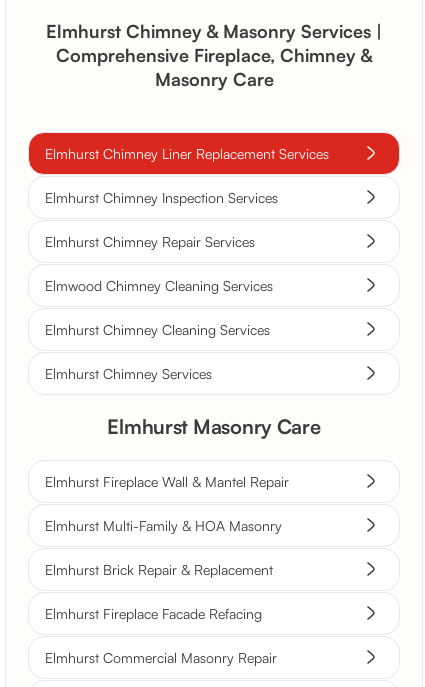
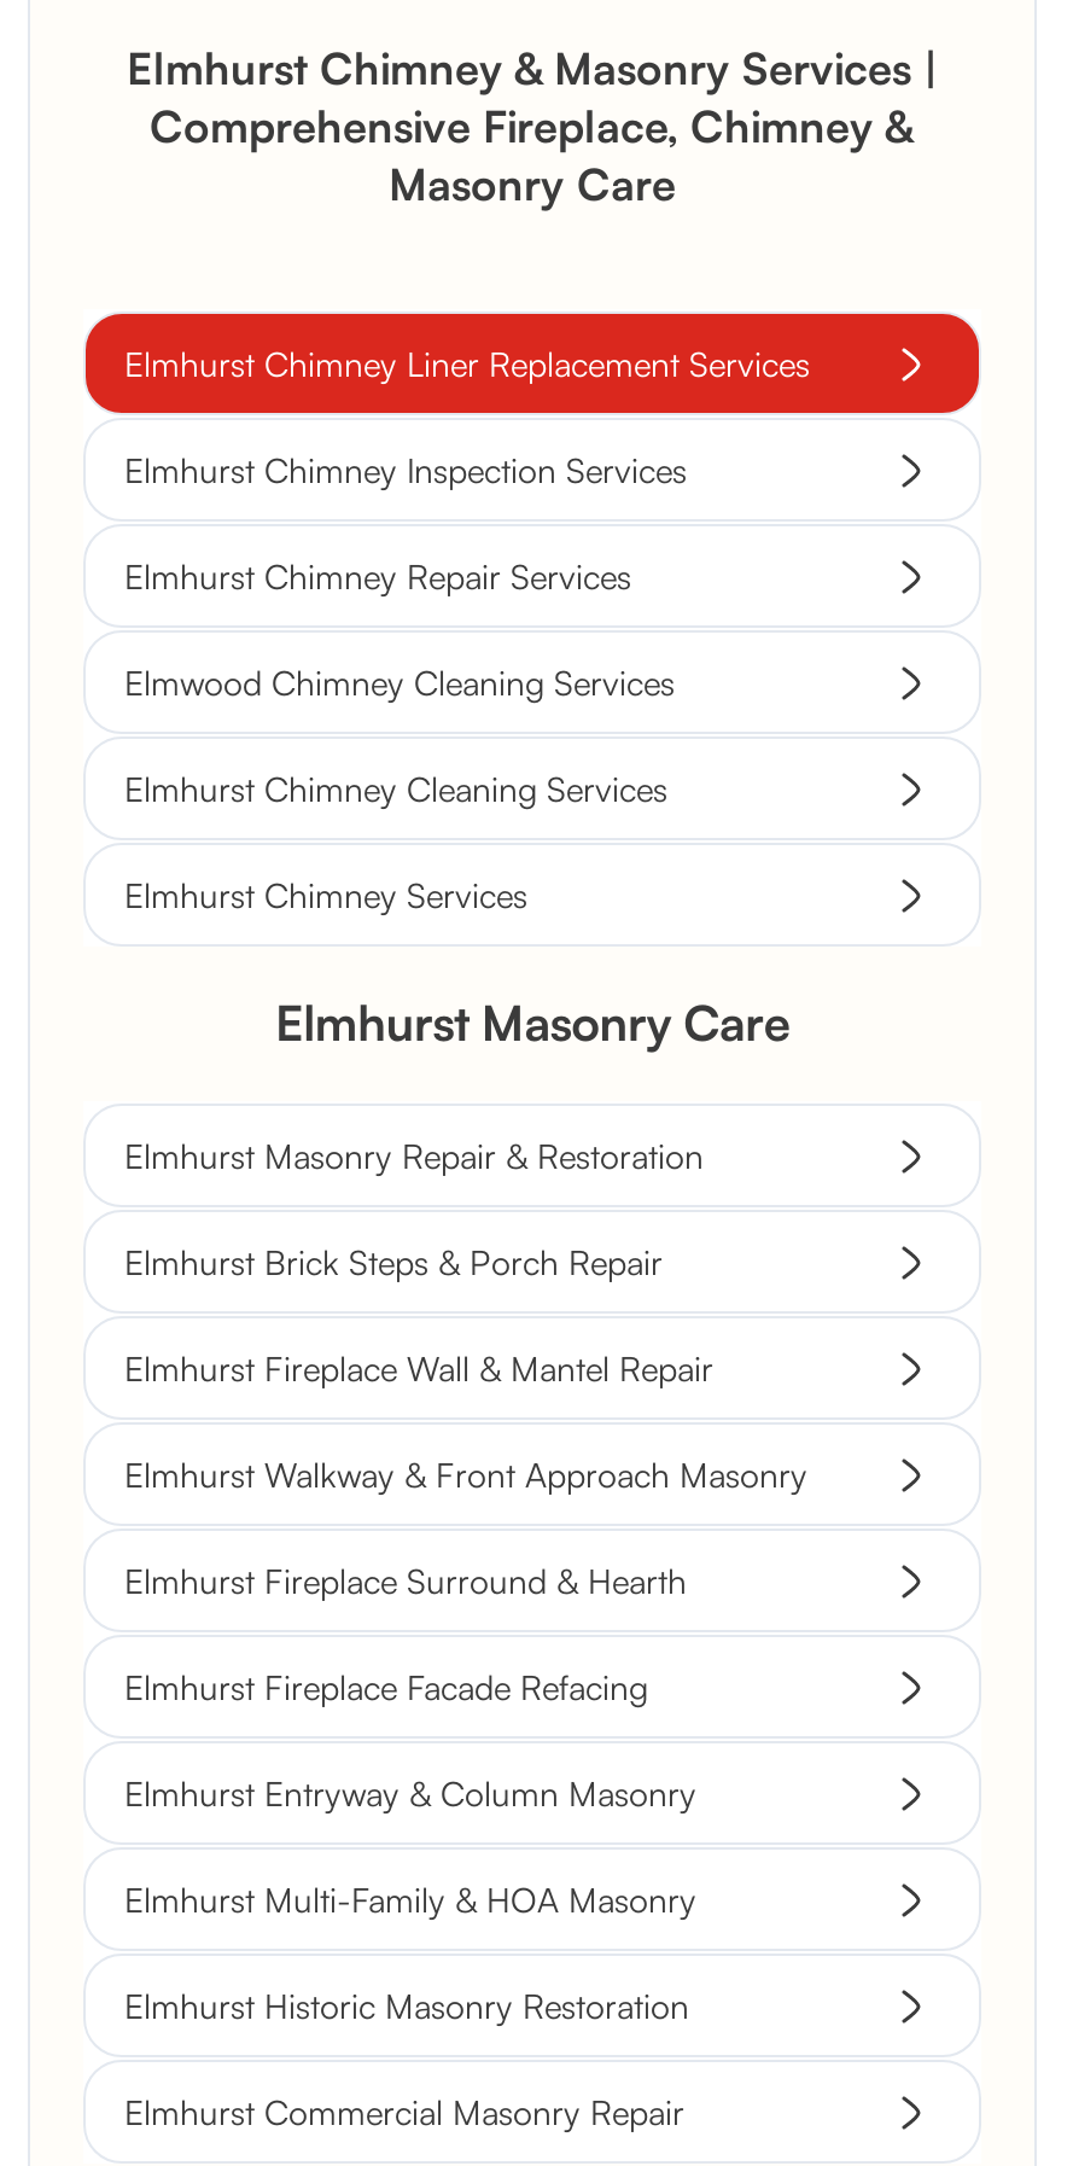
+ Elmhurst Masonry Repair & Restoration
+ Elmhurst Brick Steps & Porch Repair

+ Elmhurst Walkway & Front Approach Masonry
+ Elmhurst Fireplace Surround & Hearth
+ Elmhurst Entryway & Column Masonry

moved down: Elmhurst Multi-Family & HOA Masonry

- Elmhurst Brick Repair & Replacement
+ Elmhurst Historic Masonry Restoration

moved up: Elmhurst Fireplace Facade Refacing
